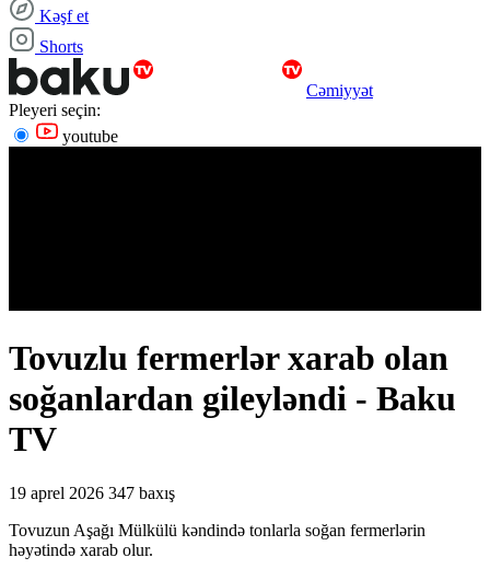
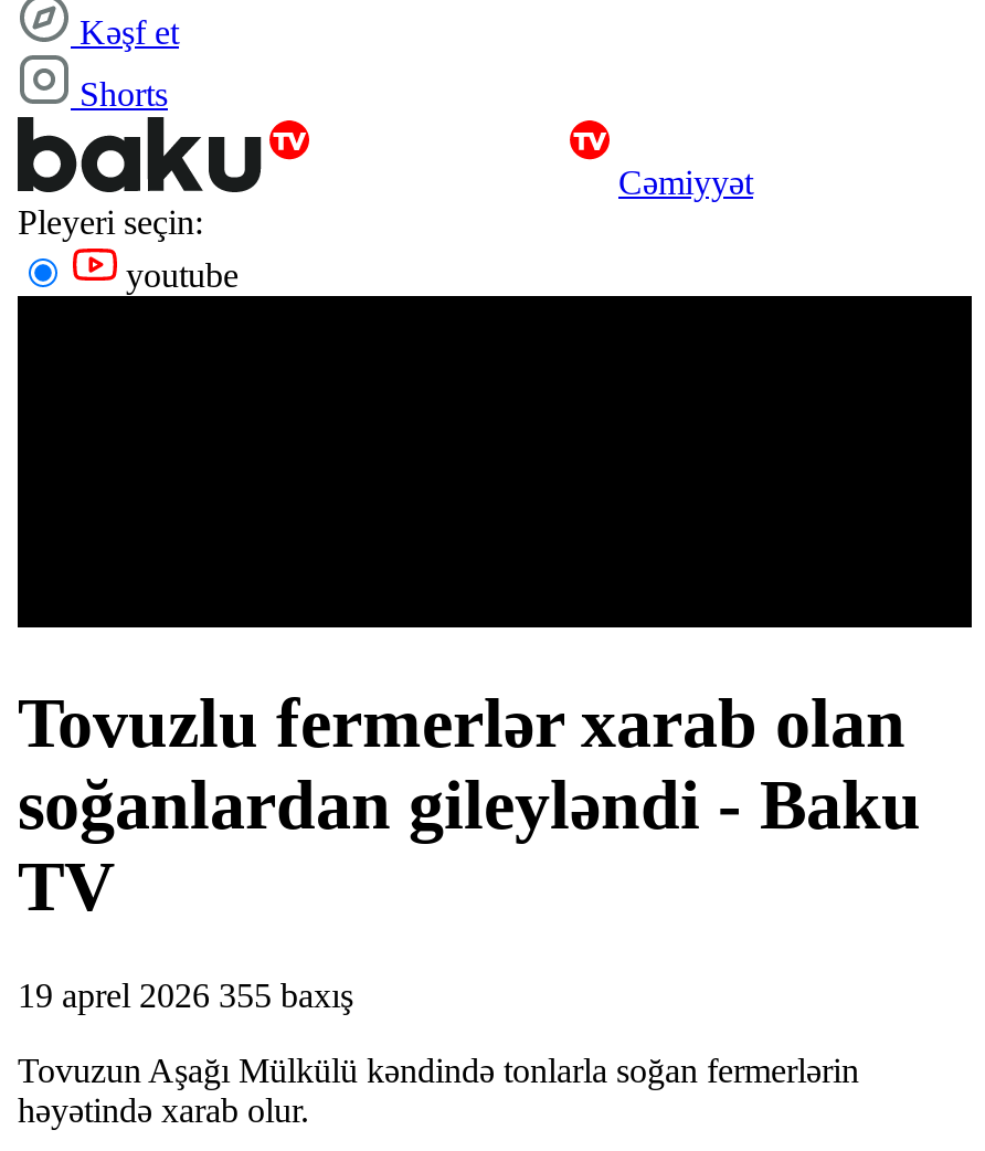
- 19 aprel 2026 347 baxış
+ 19 aprel 2026 355 baxış
